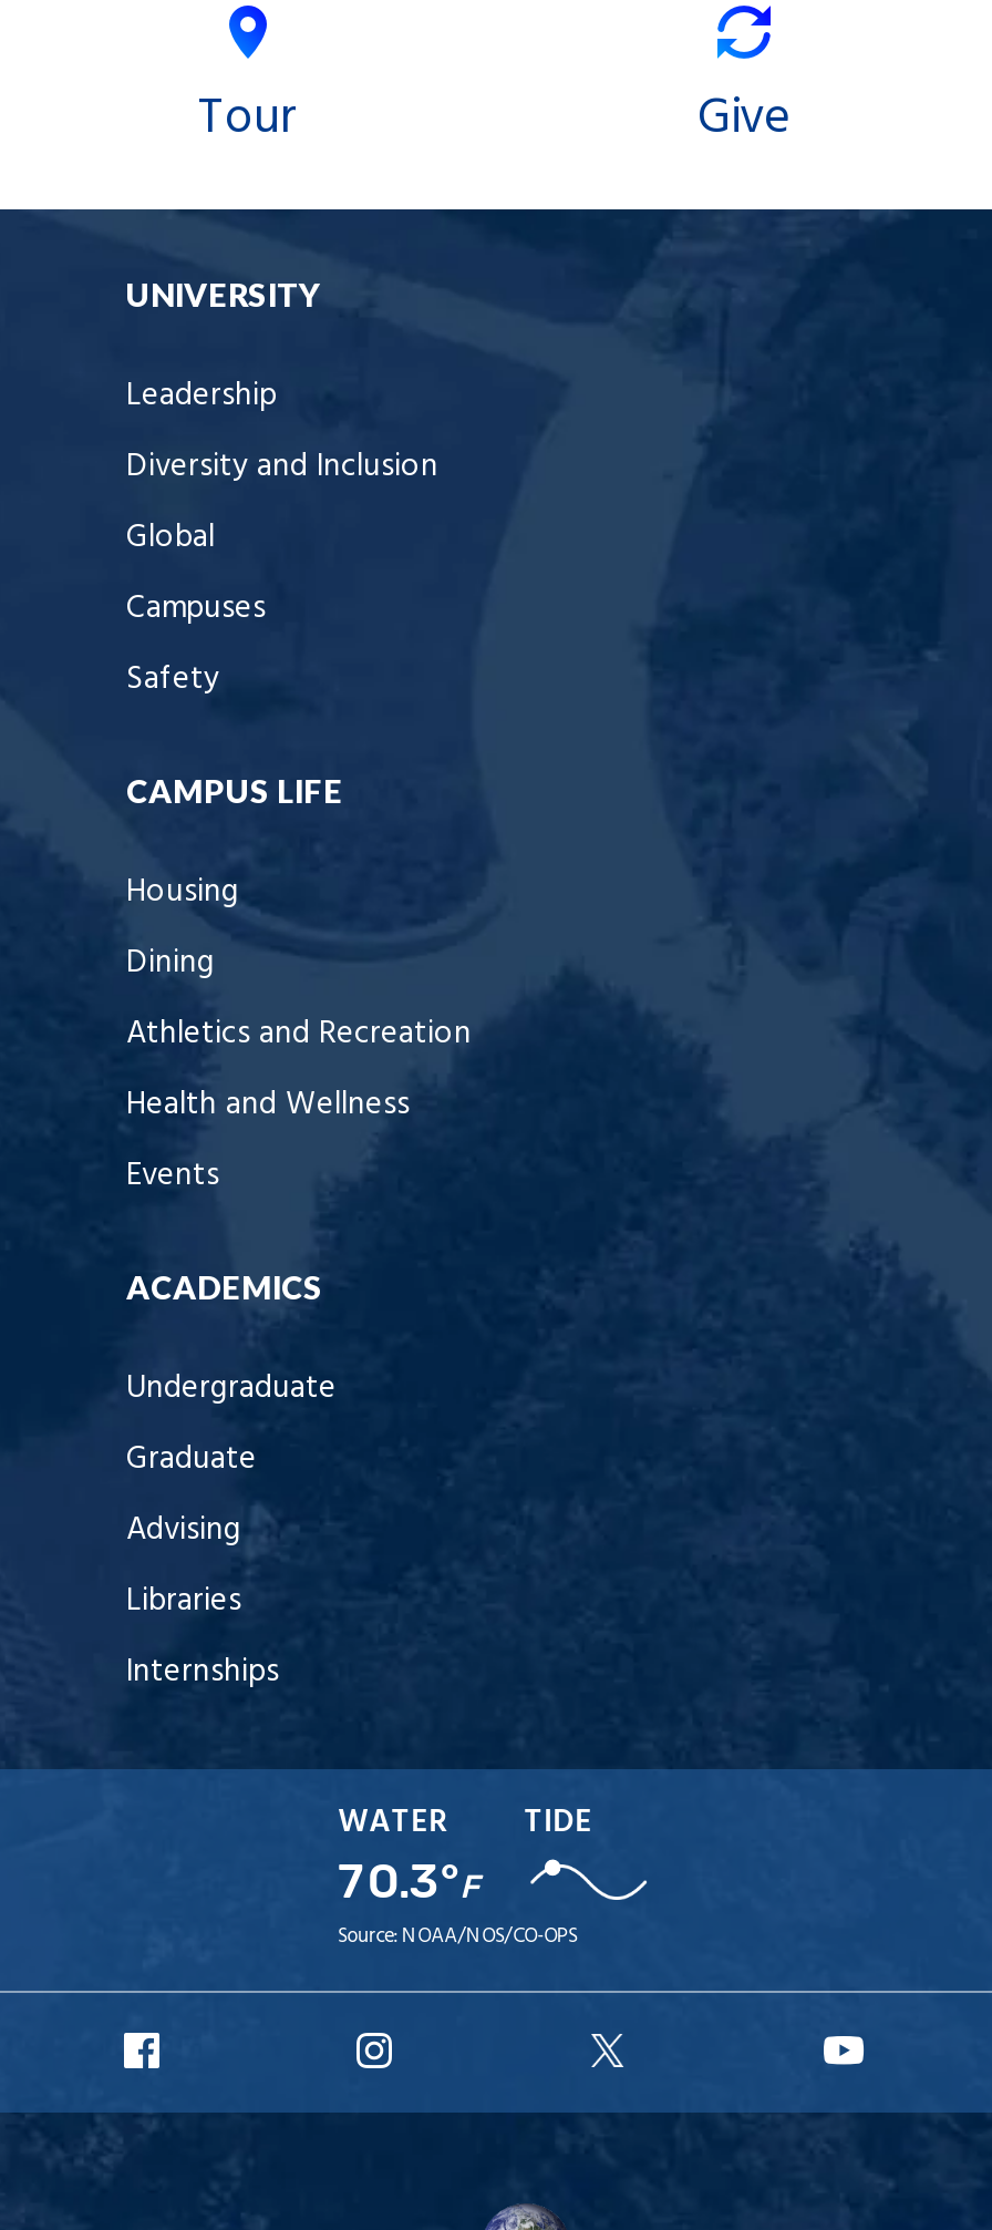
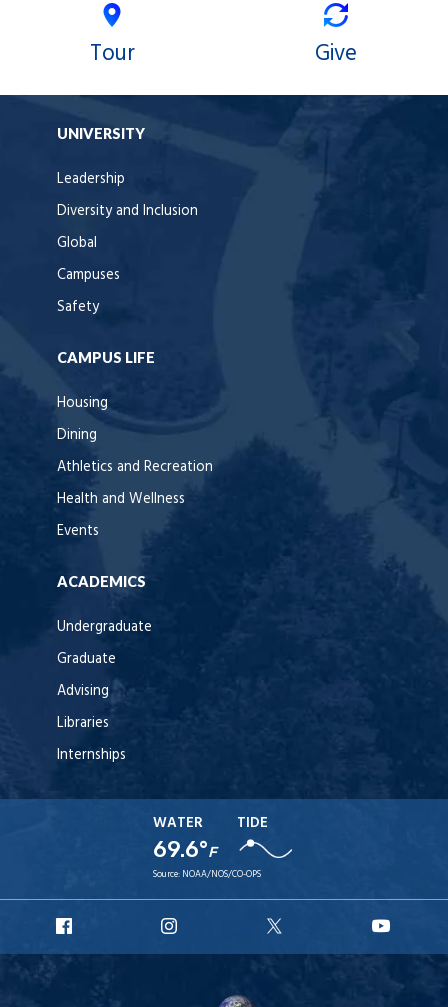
- 70.3°F
+ 69.6°F
